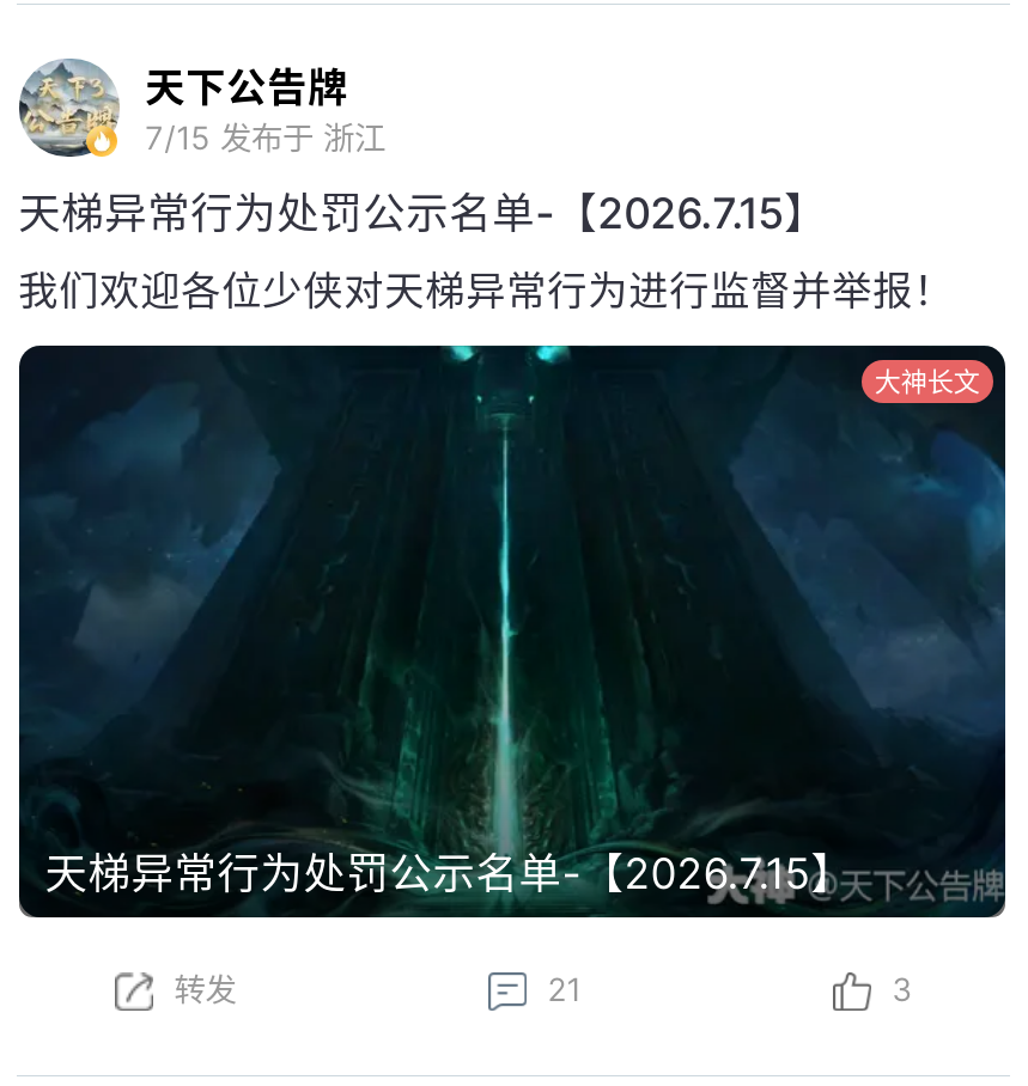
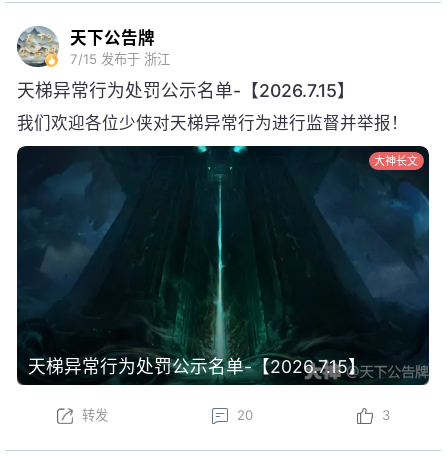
- 21
+ 20
